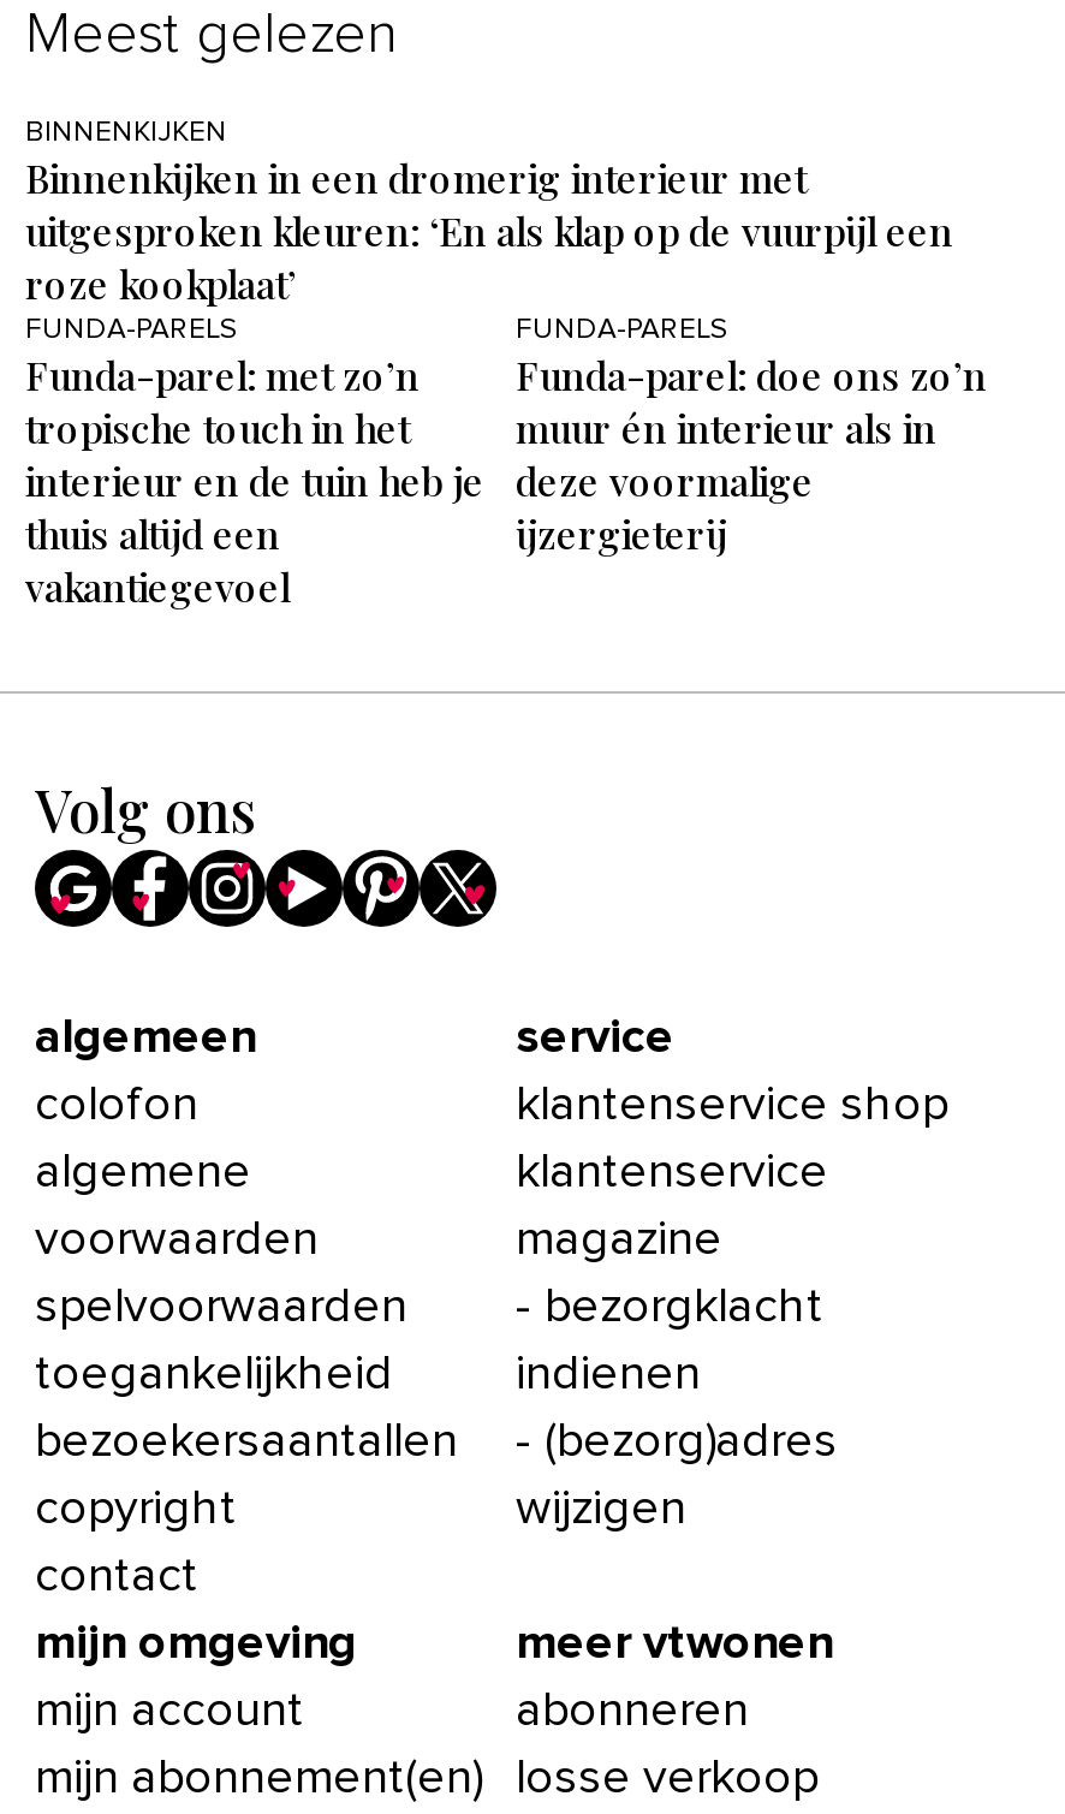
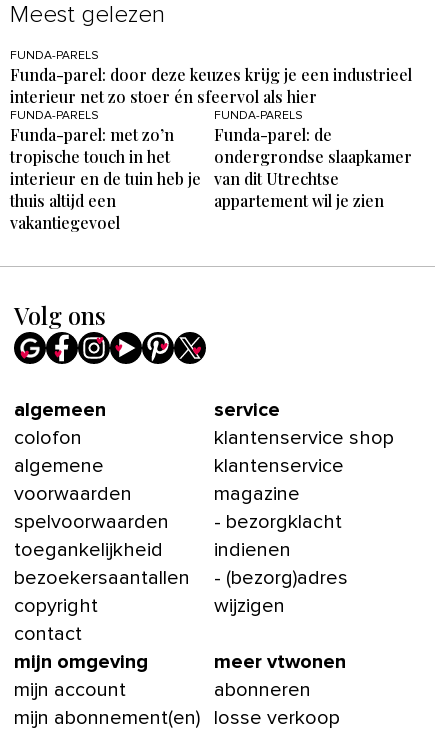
- BINNENKIJKEN
- Binnenkijken in een dromerig interieur met
- uitgesproken kleuren: ‘En als klap op de vuurpijl een
- roze kookplaat’
+ FUNDA-PARELS
+ Funda-parel: door deze keuzes krijg je een industrieel
+ interieur net zo stoer én sfeervol als hier

- Funda-parel: doe ons zo’n
- muur én interieur als in
- deze voormalige
- ijzergieterij
+ Funda-parel: de
+ ondergrondse slaapkamer
+ van dit Utrechtse
+ appartement wil je zien
